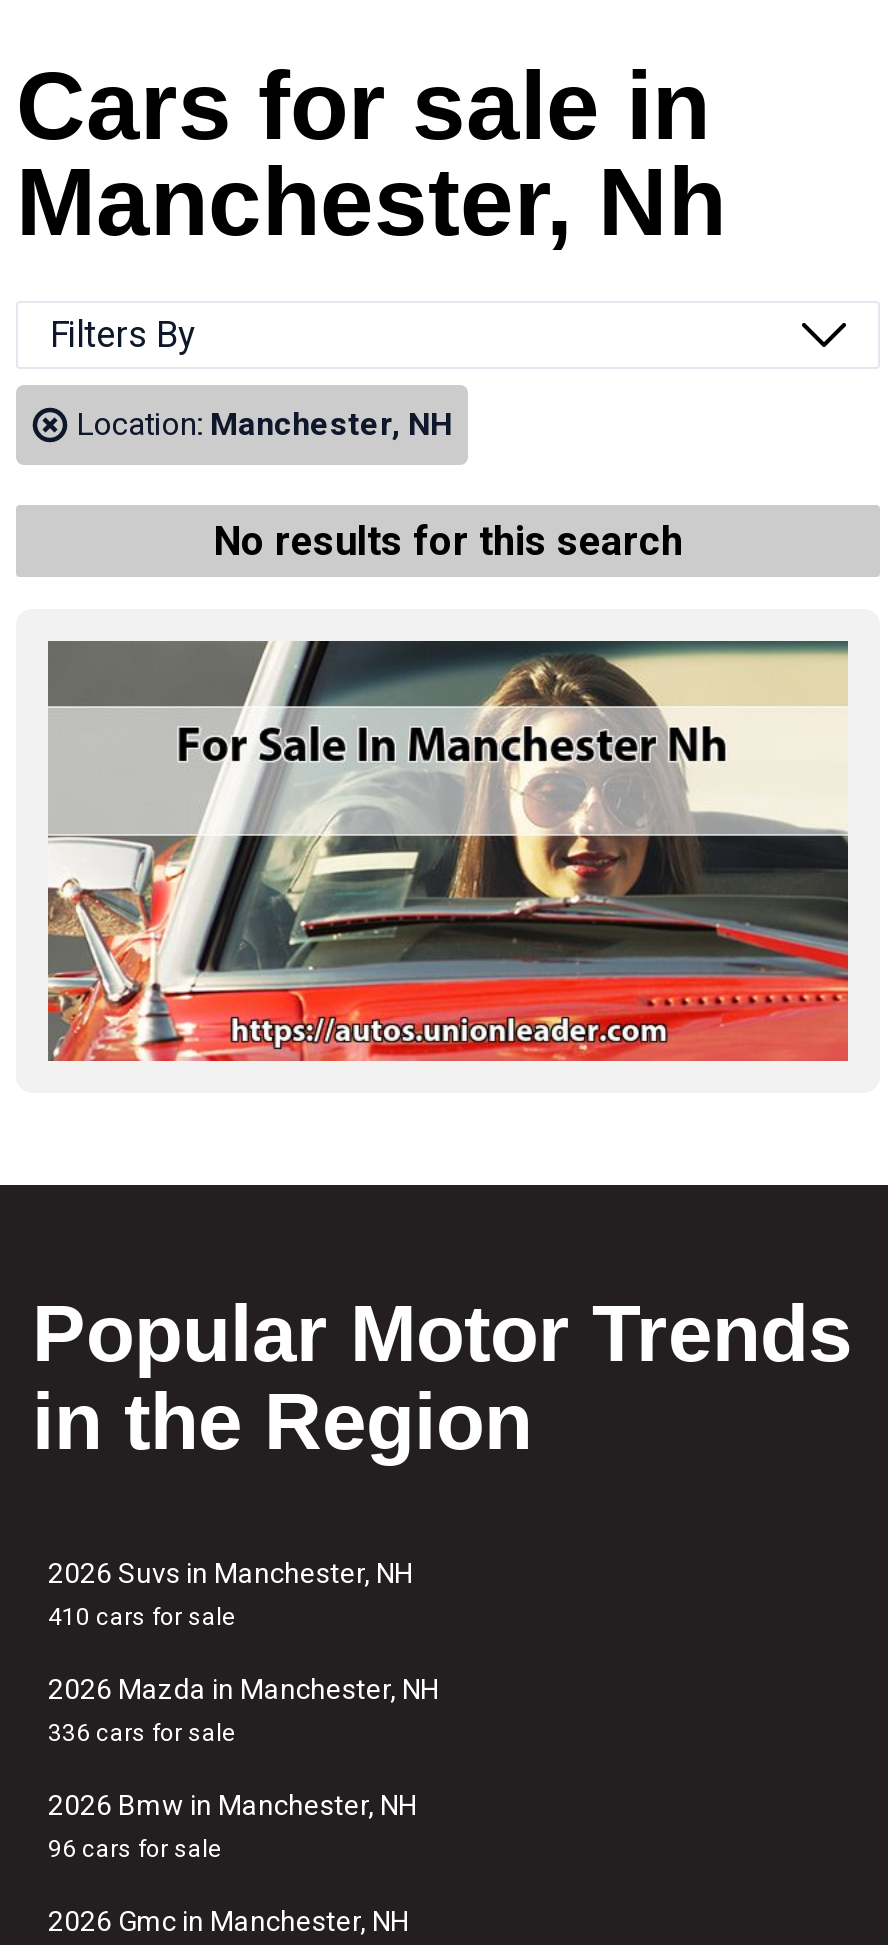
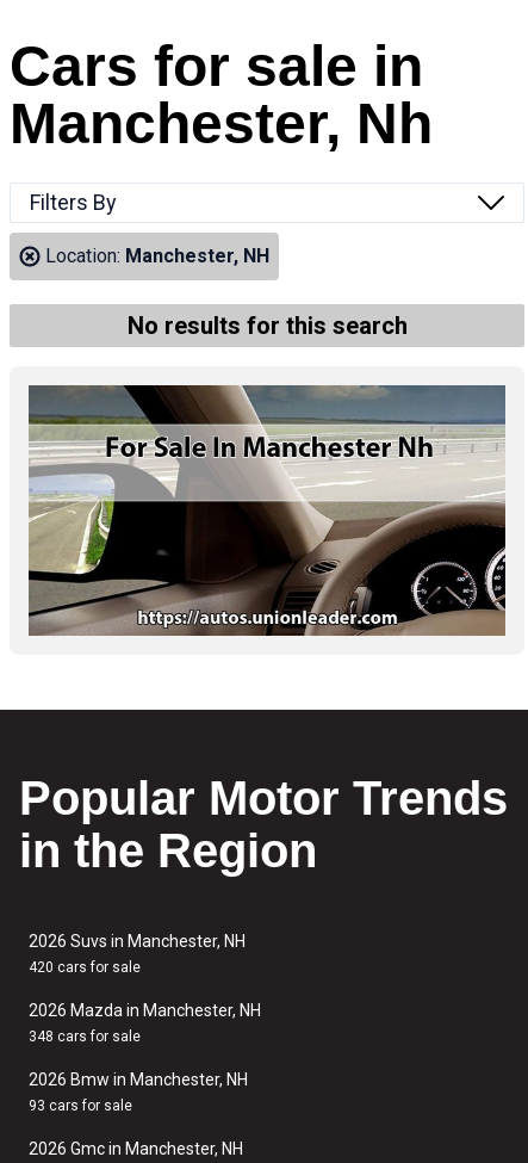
- [image]
+ [image]

- 410 cars for sale
+ 420 cars for sale

- 336 cars for sale
+ 348 cars for sale

- 96 cars for sale
+ 93 cars for sale
